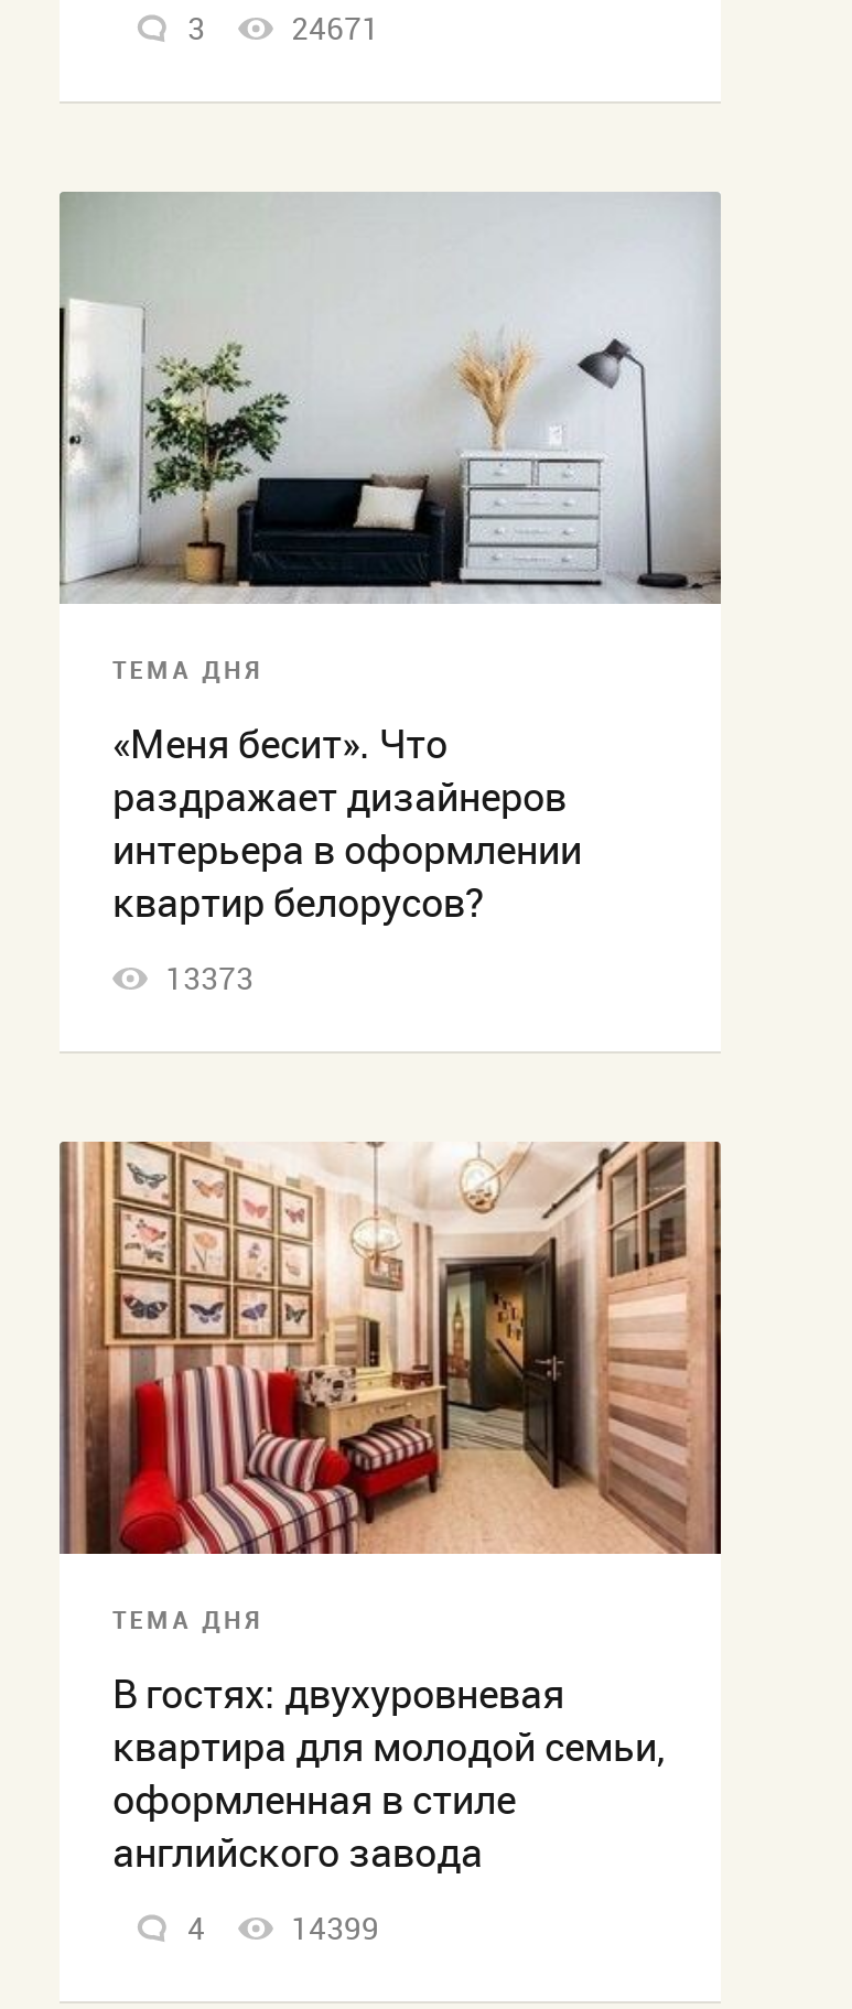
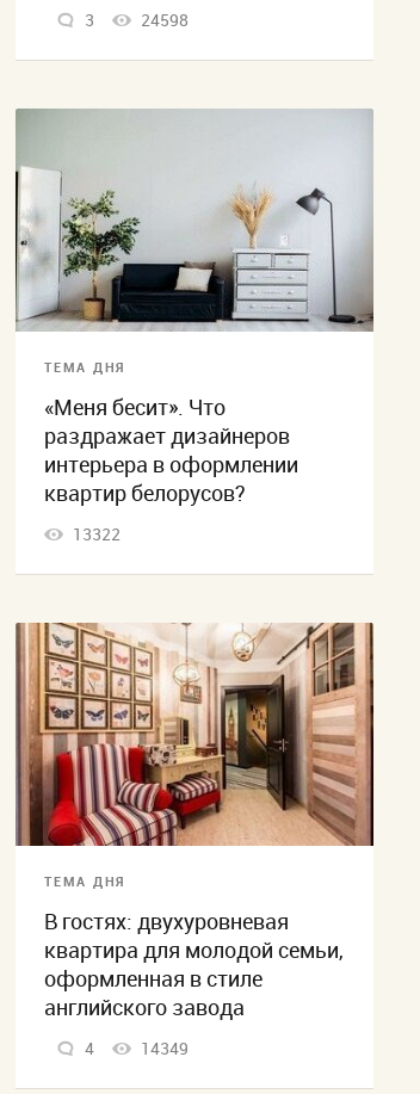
- 24671
+ 24598

- 13373
+ 13322

- 14399
+ 14349
